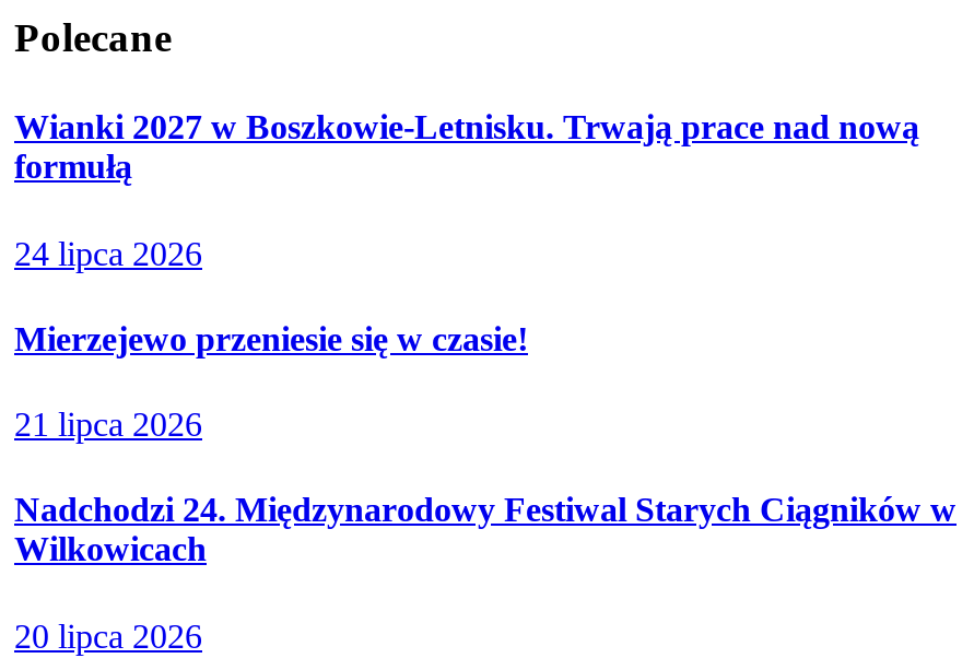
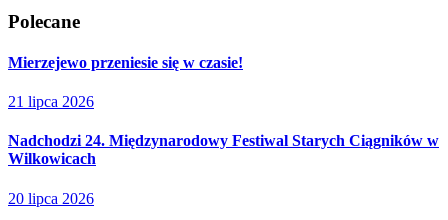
- Wianki 2027 w Boszkowie-Letnisku. Trwają prace nad nową
- formułą
- 24 lipca 2026
